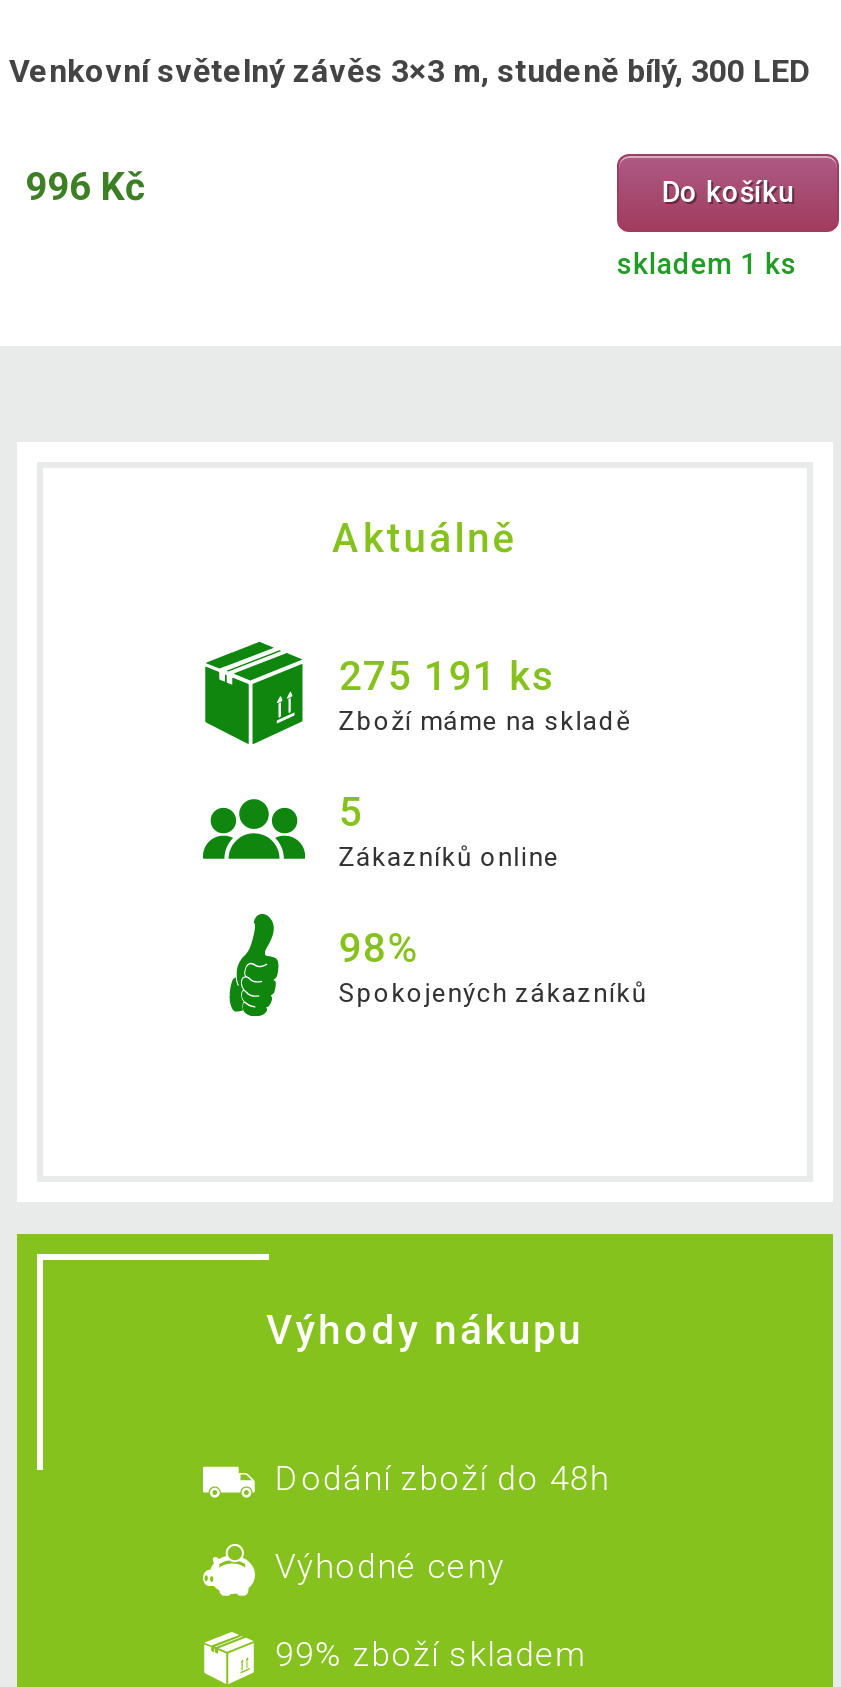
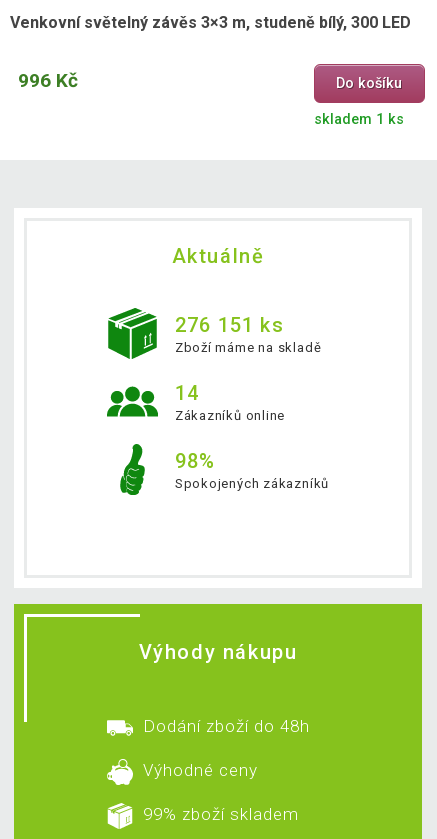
- 275 191 ks
+ 276 151 ks

- 5
+ 14
